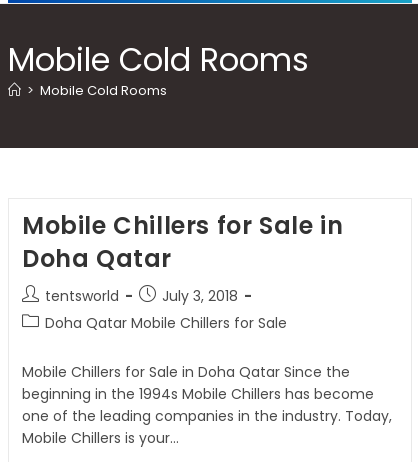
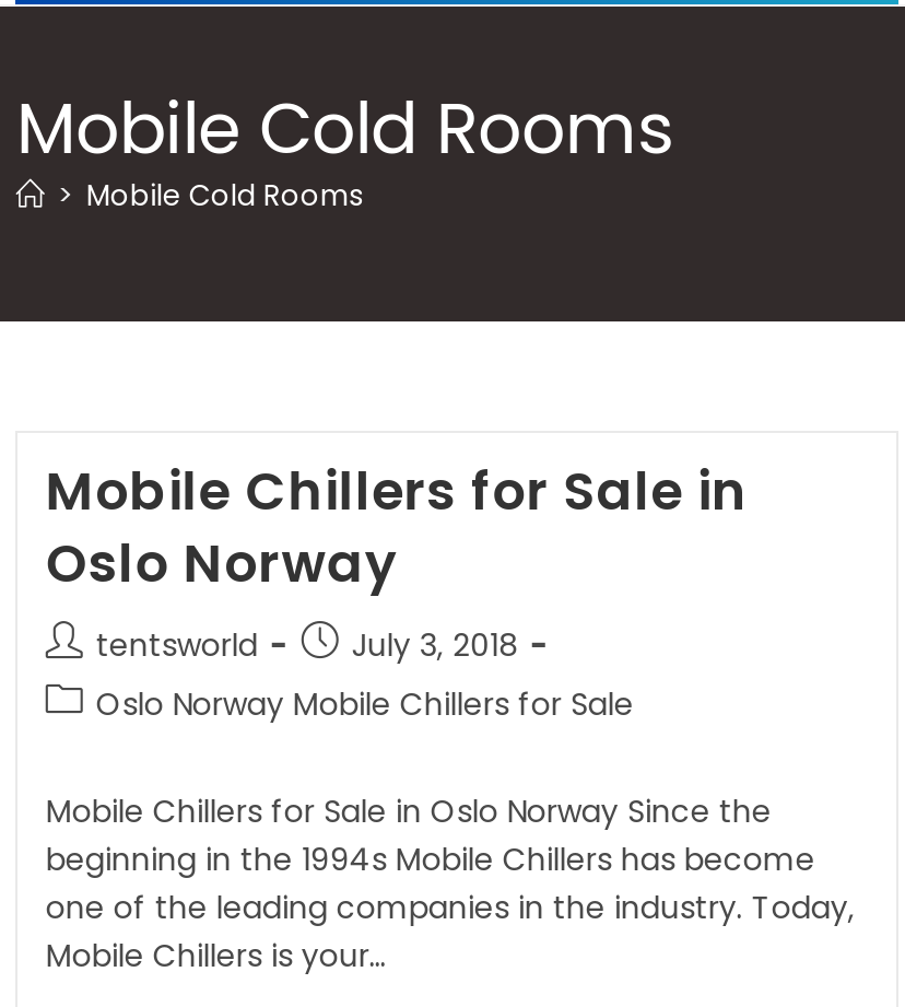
- Doha Qatar
+ Oslo Norway

- Doha Qatar Mobile Chillers for Sale
+ Oslo Norway Mobile Chillers for Sale

- Mobile Chillers for Sale in Doha Qatar Since the
+ Mobile Chillers for Sale in Oslo Norway Since the
